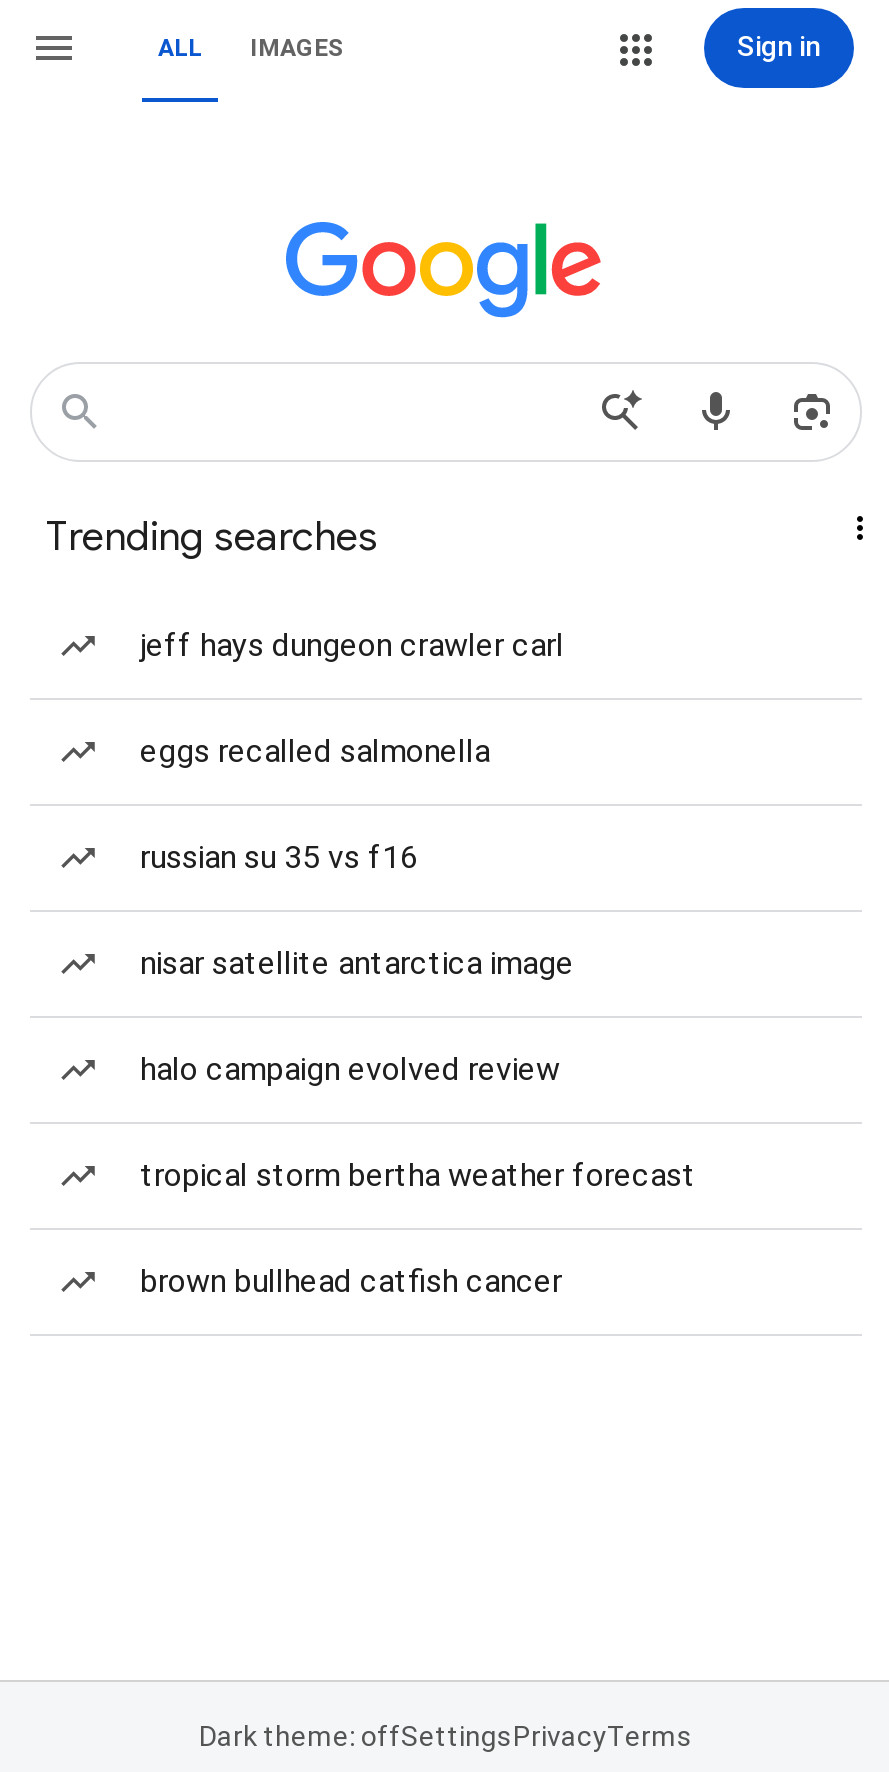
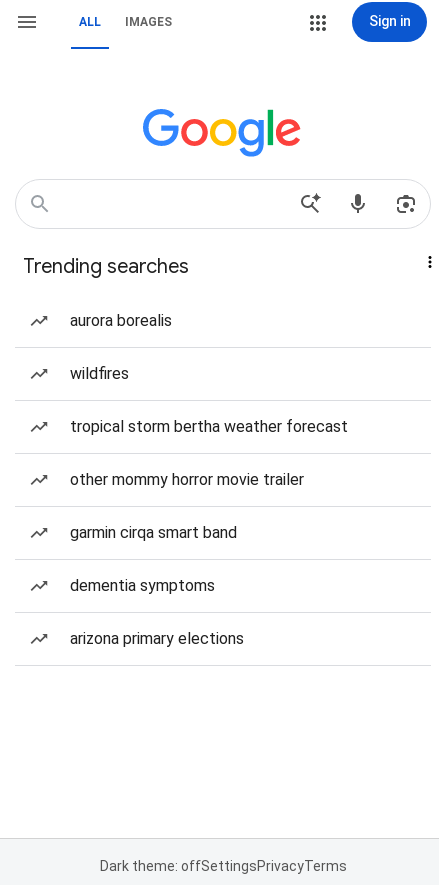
- jeff hays dungeon crawler carl
- eggs recalled salmonella
- russian su 35 vs f16
- nisar satellite antarctica image
- halo campaign evolved review
+ aurora borealis
+ wildfires

moved up: tropical storm bertha weather forecast

- brown bullhead catfish cancer
+ other mommy horror movie trailer
+ garmin cirqa smart band
+ dementia symptoms
+ arizona primary elections
